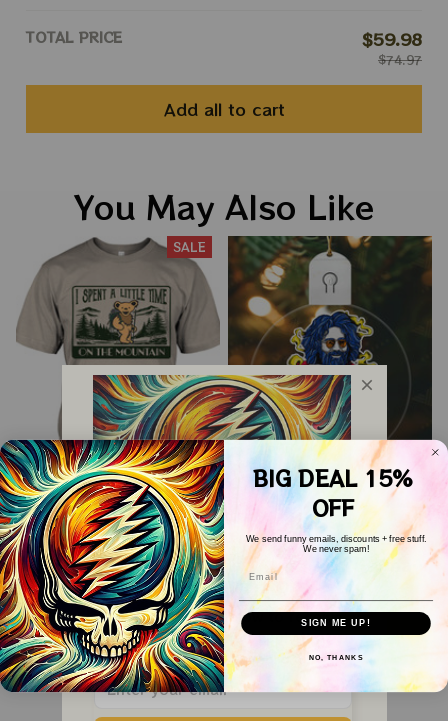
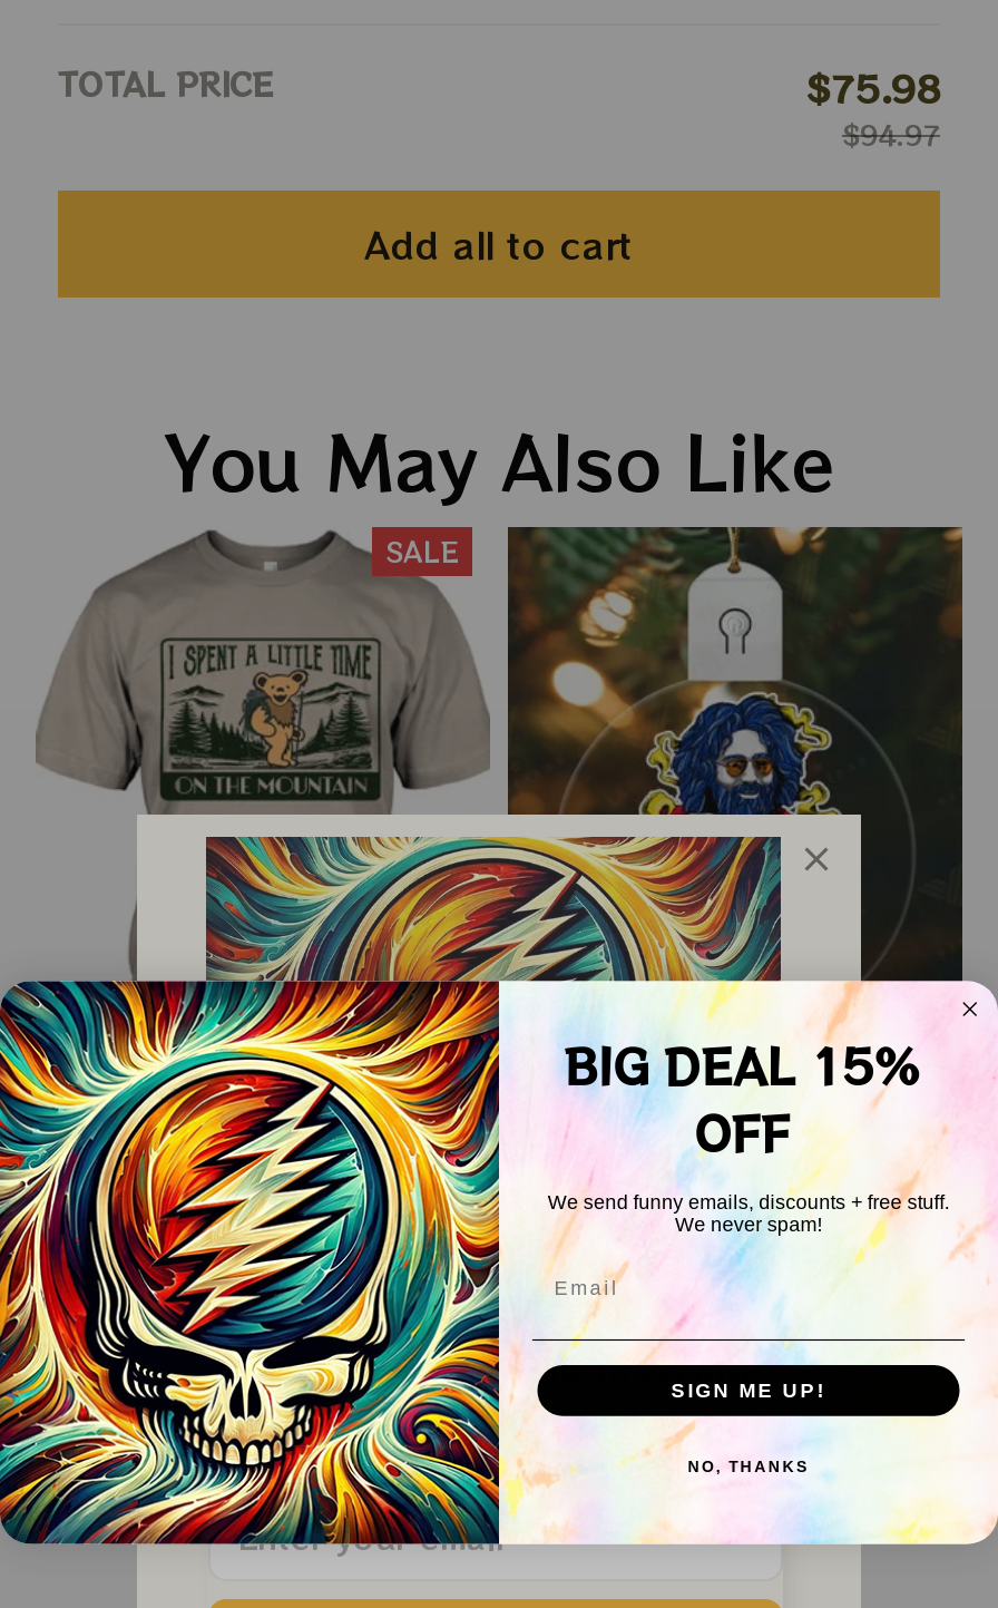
- $59.98
+ $75.98

- $74.97
+ $94.97
